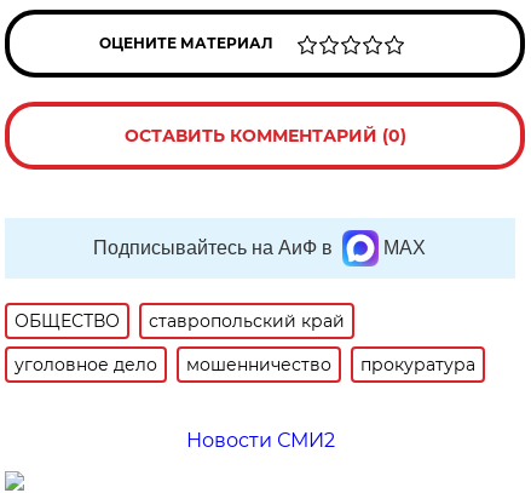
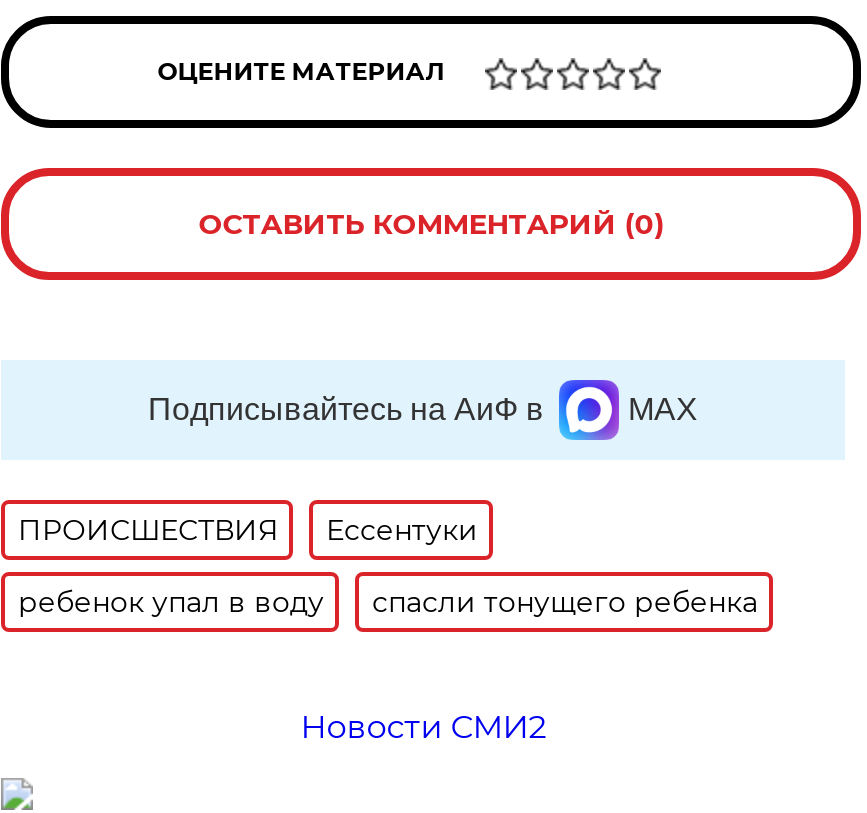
- ОБЩЕСТВО
- ставропольский край
+ ПРОИСШЕСТВИЯ
+ Ессентуки

- уголовное дело
- мошенничество
- прокуратура
+ ребенок упал в воду
+ спасли тонущего ребенка
